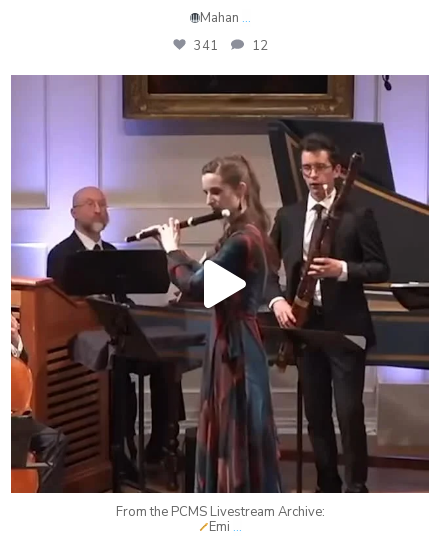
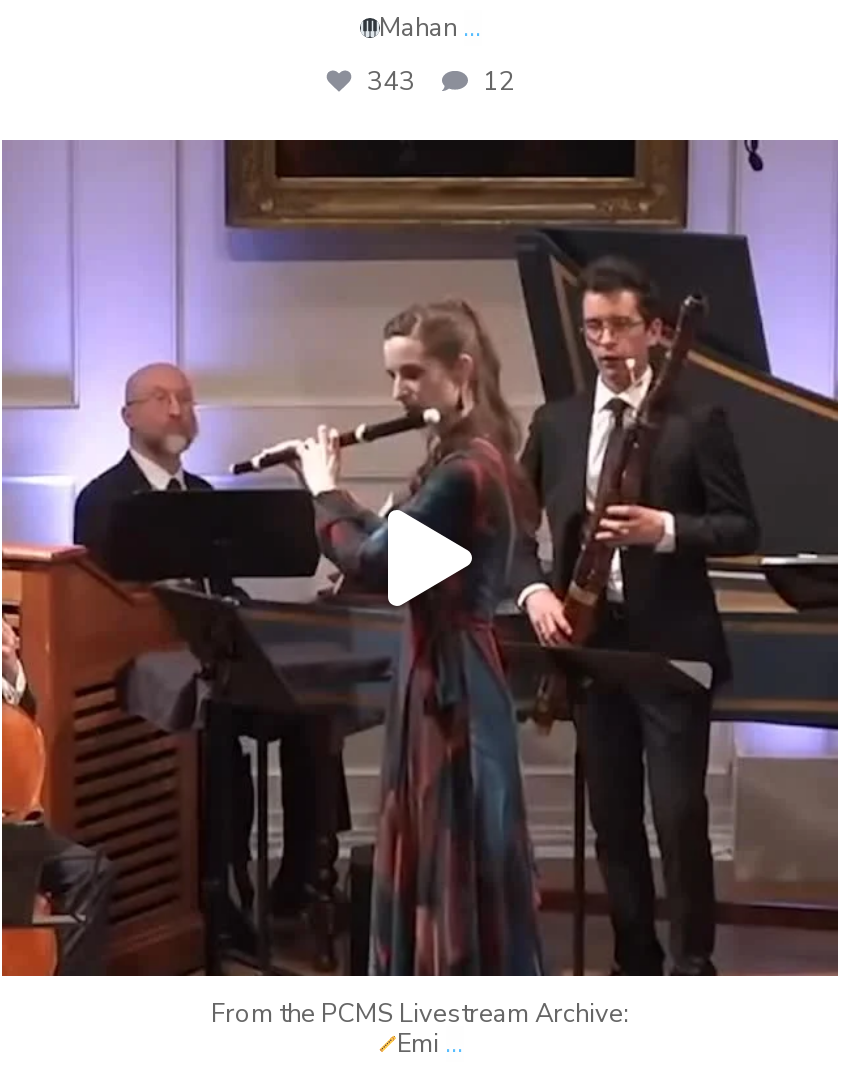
- 341 12
+ 343 12
